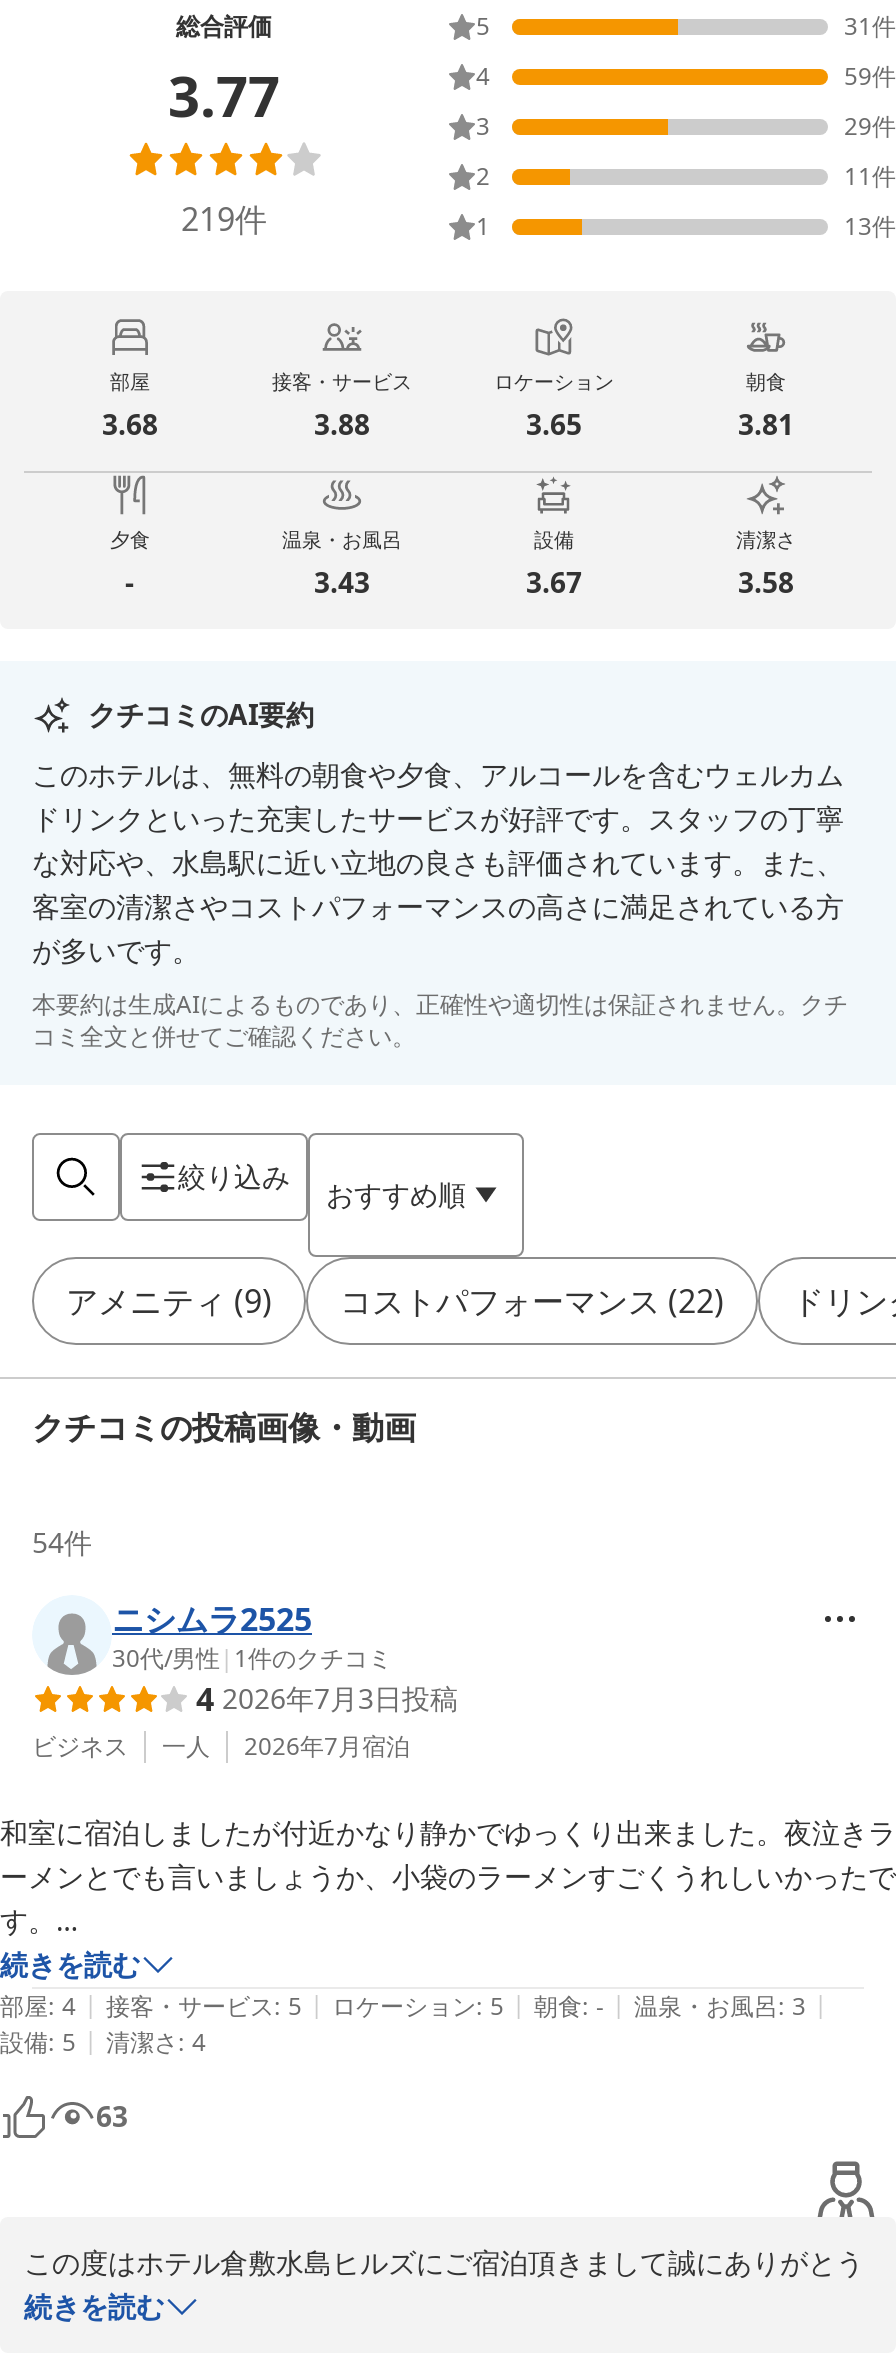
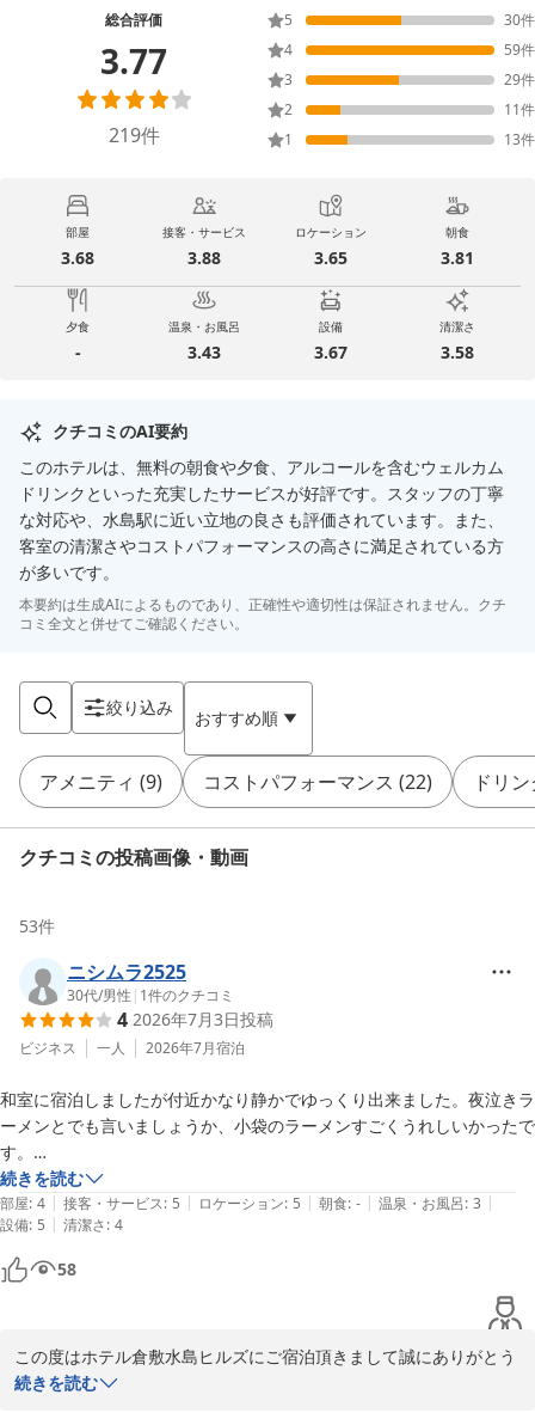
- 31件
+ 30件

- 54件
+ 53件

- 63
+ 58
